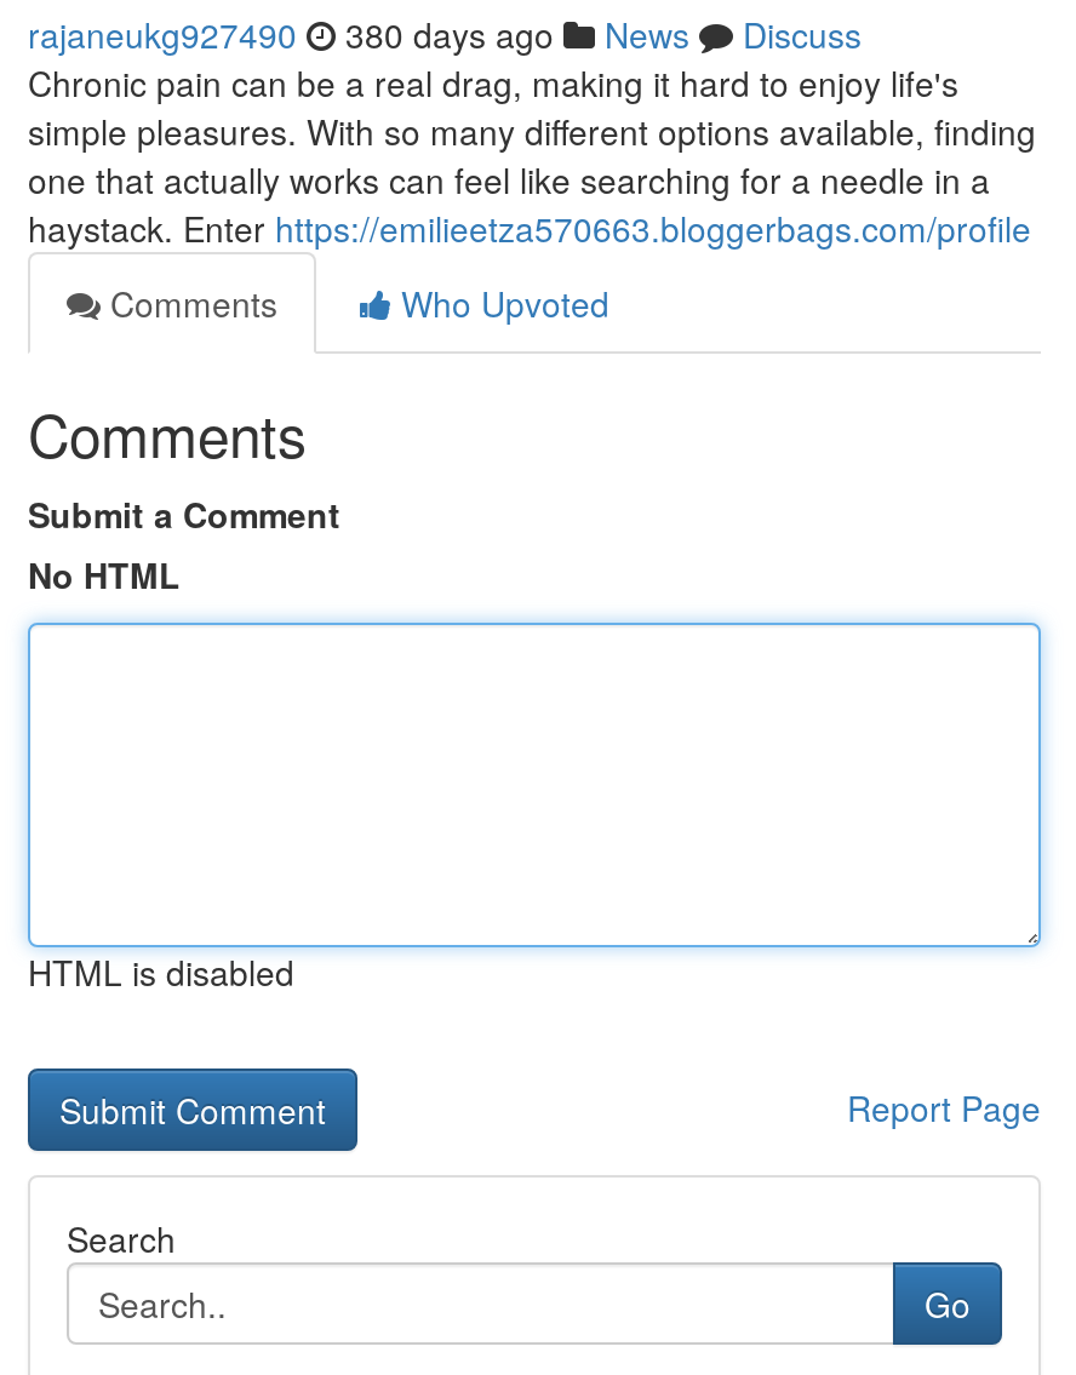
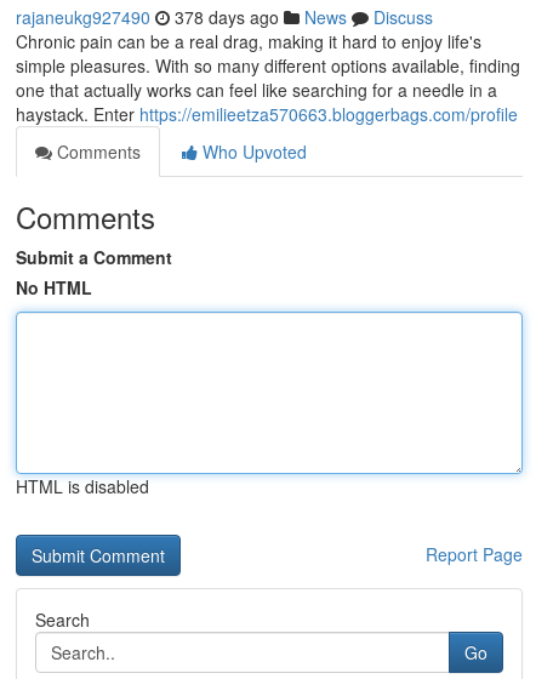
- rajaneukg927490 380 days ago News Discuss
+ rajaneukg927490 378 days ago News Discuss
